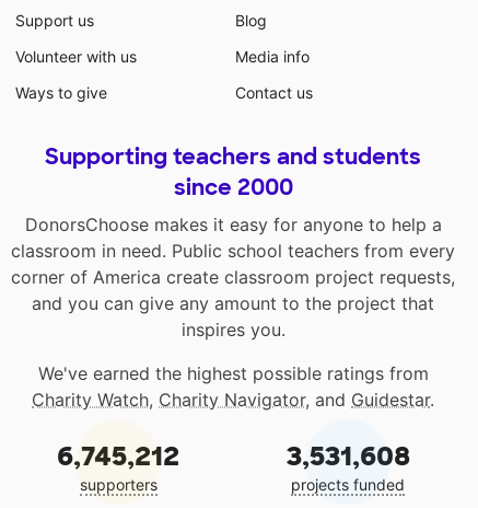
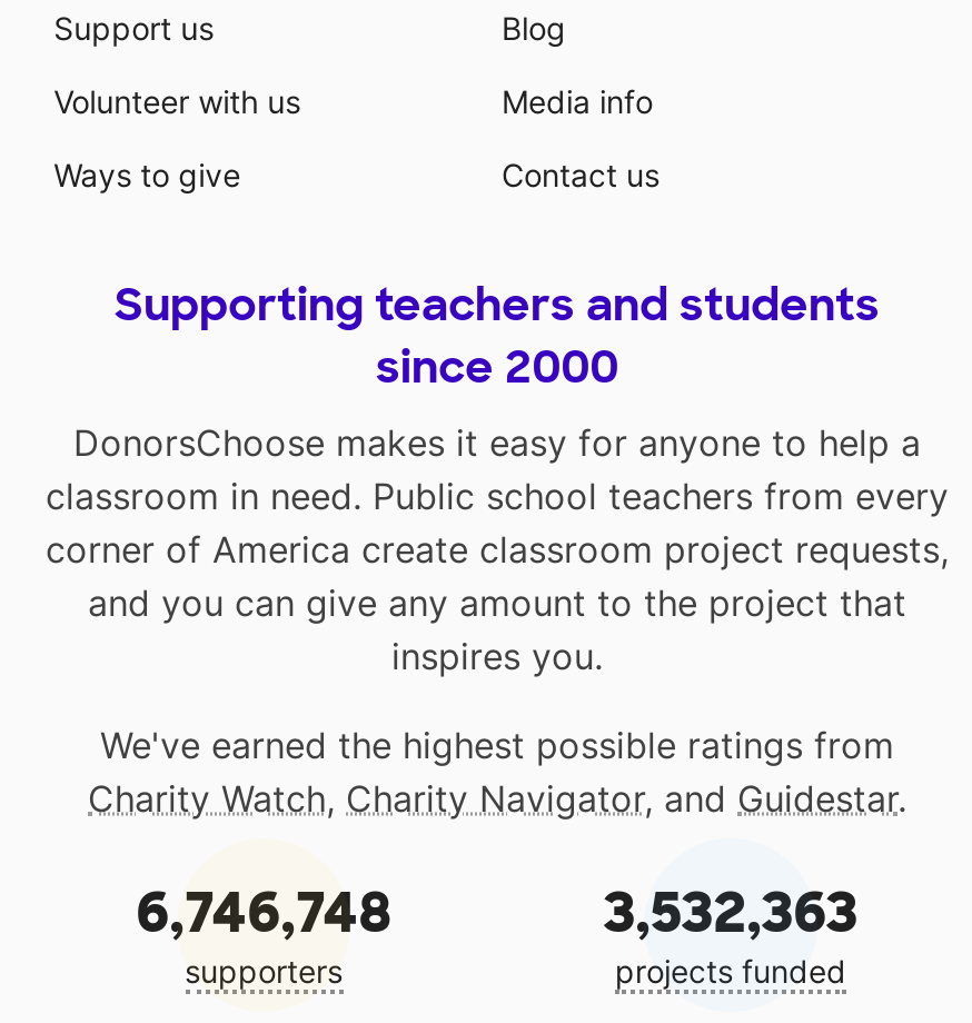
- 6,745,212
+ 6,746,748

- 3,531,608
+ 3,532,363
